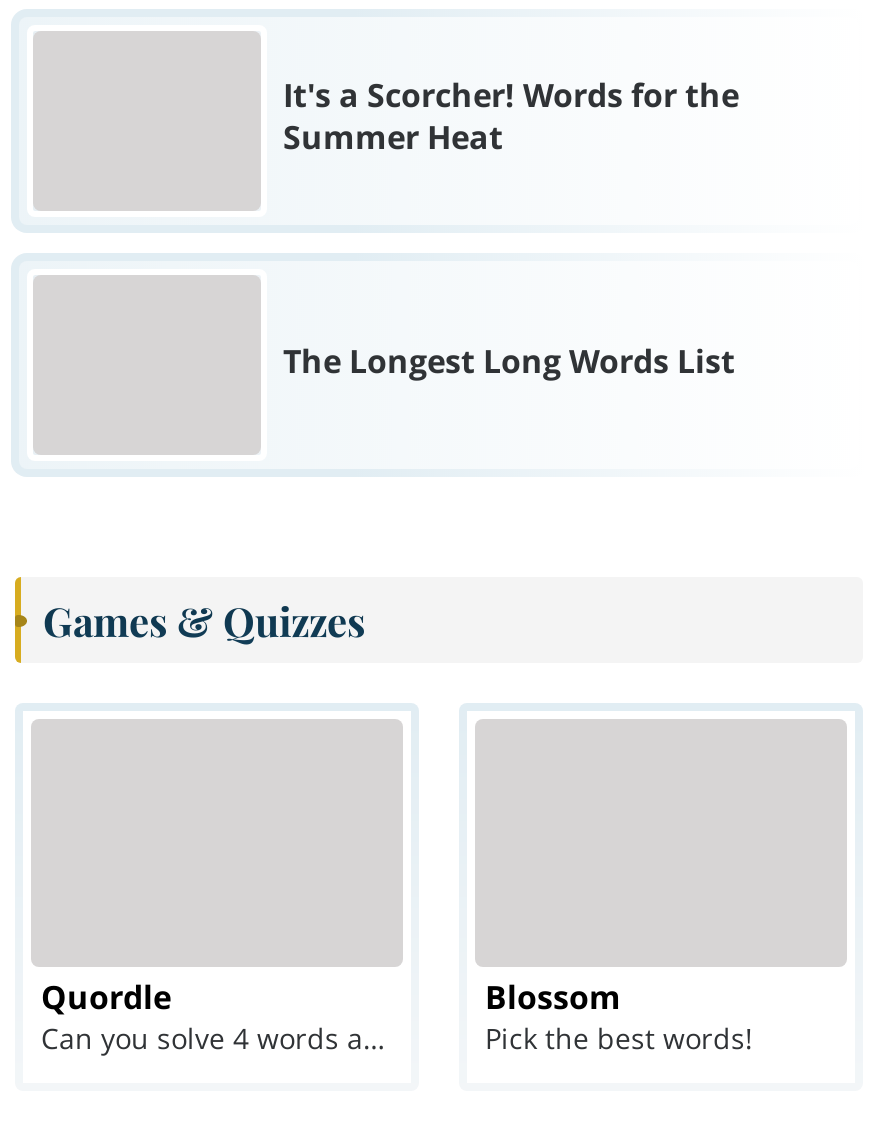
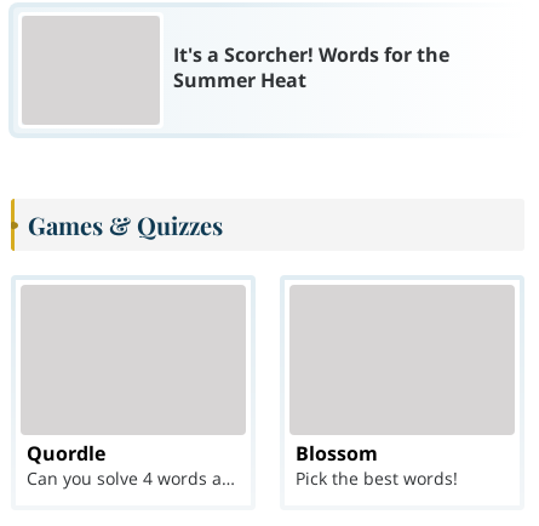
- The Longest Long Words List
